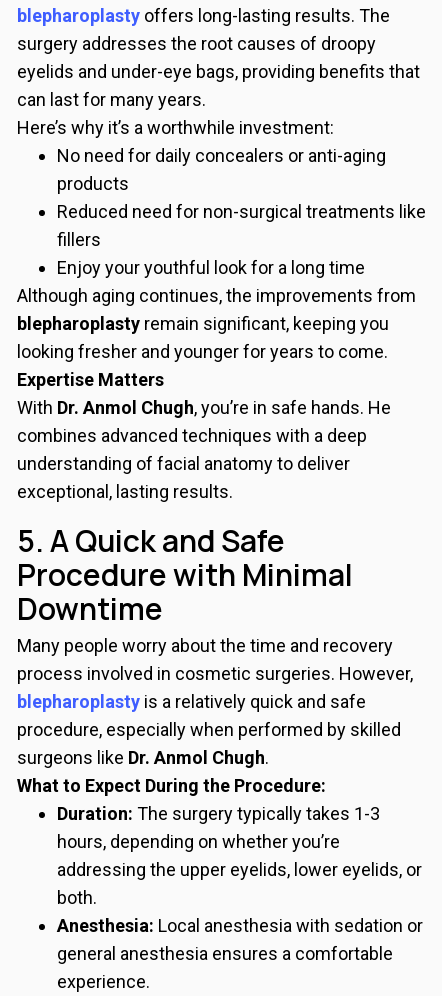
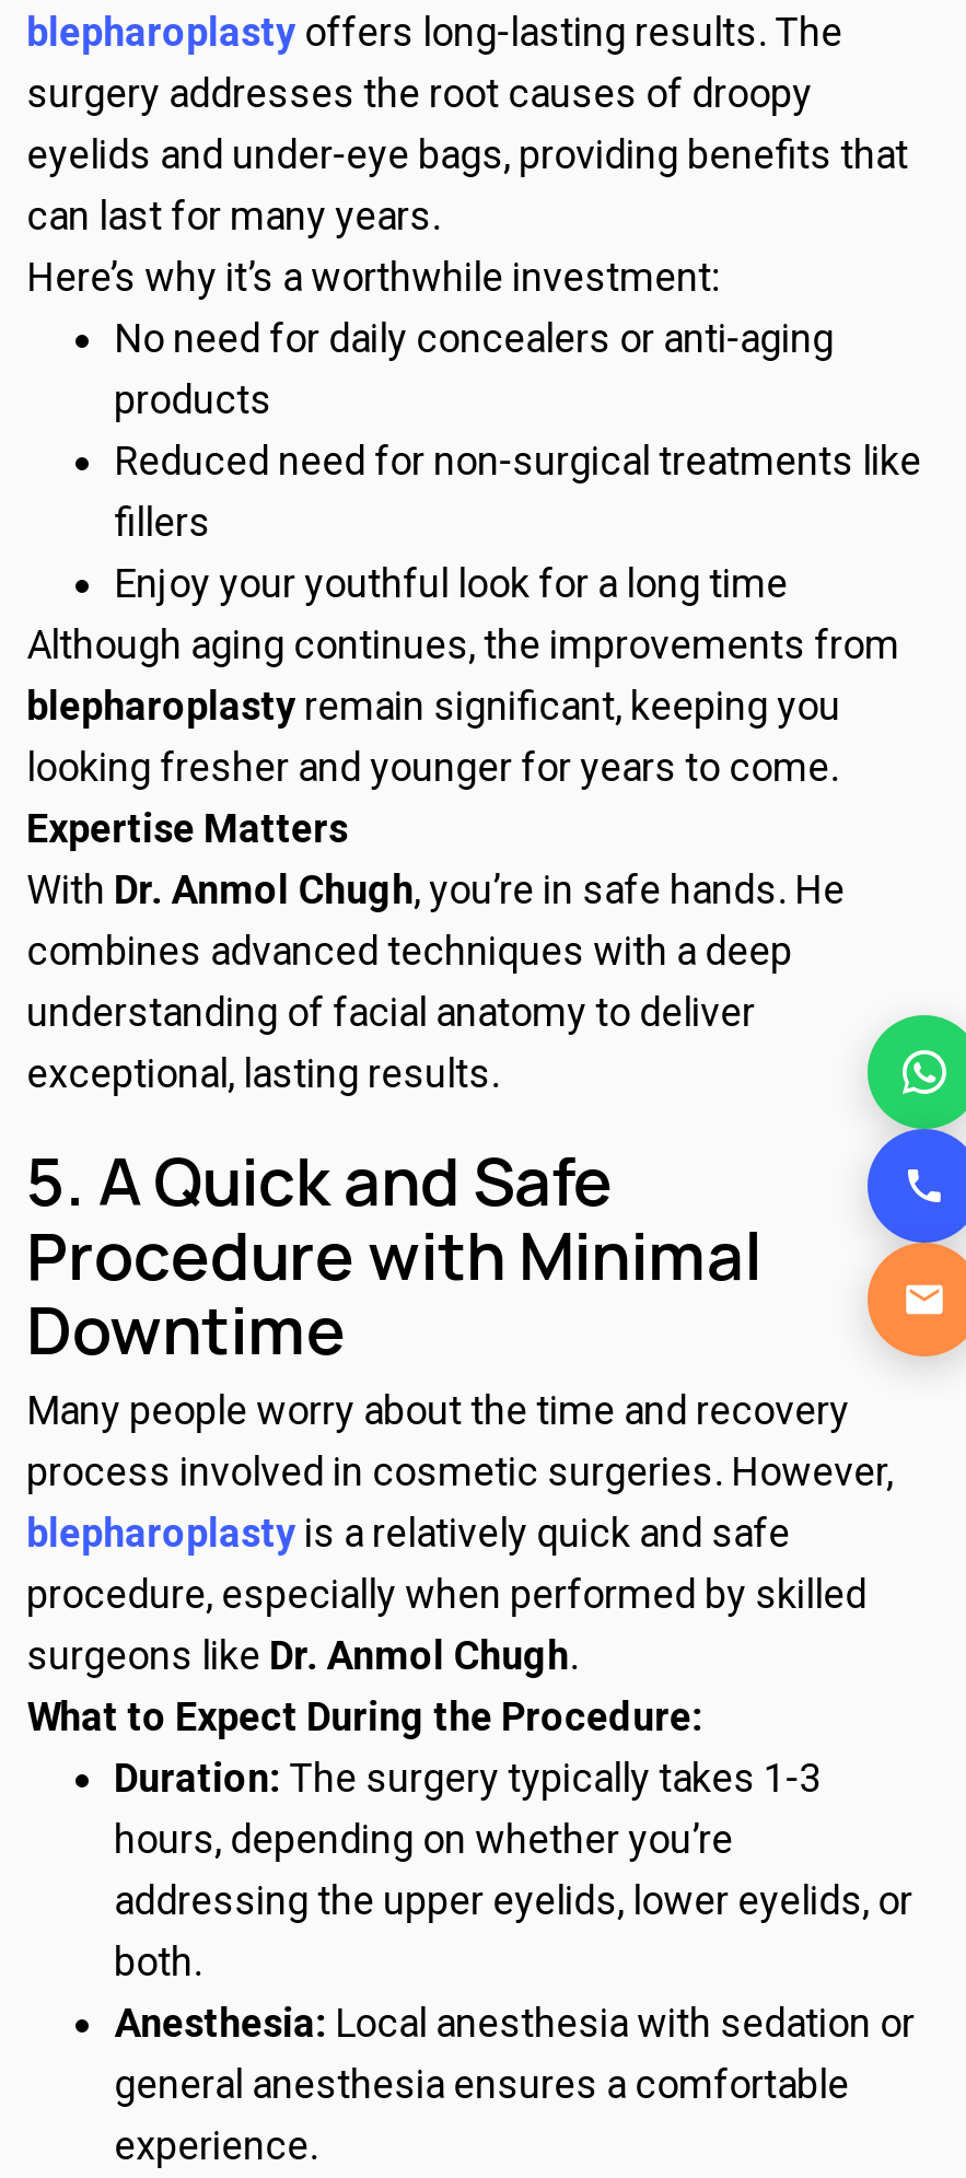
+ [image]
